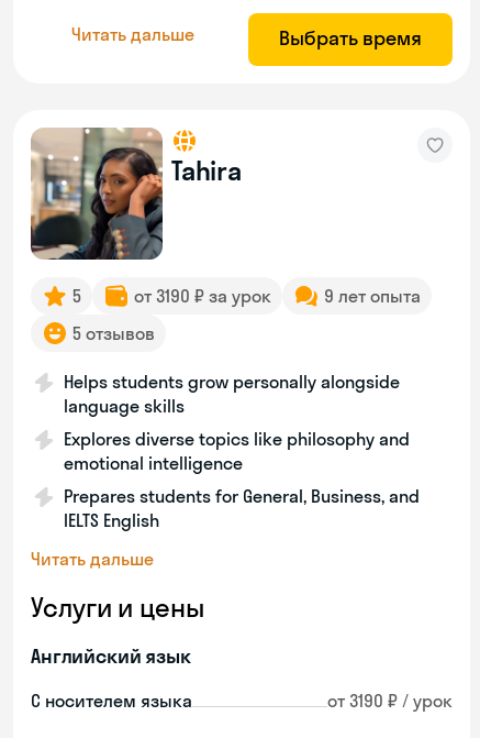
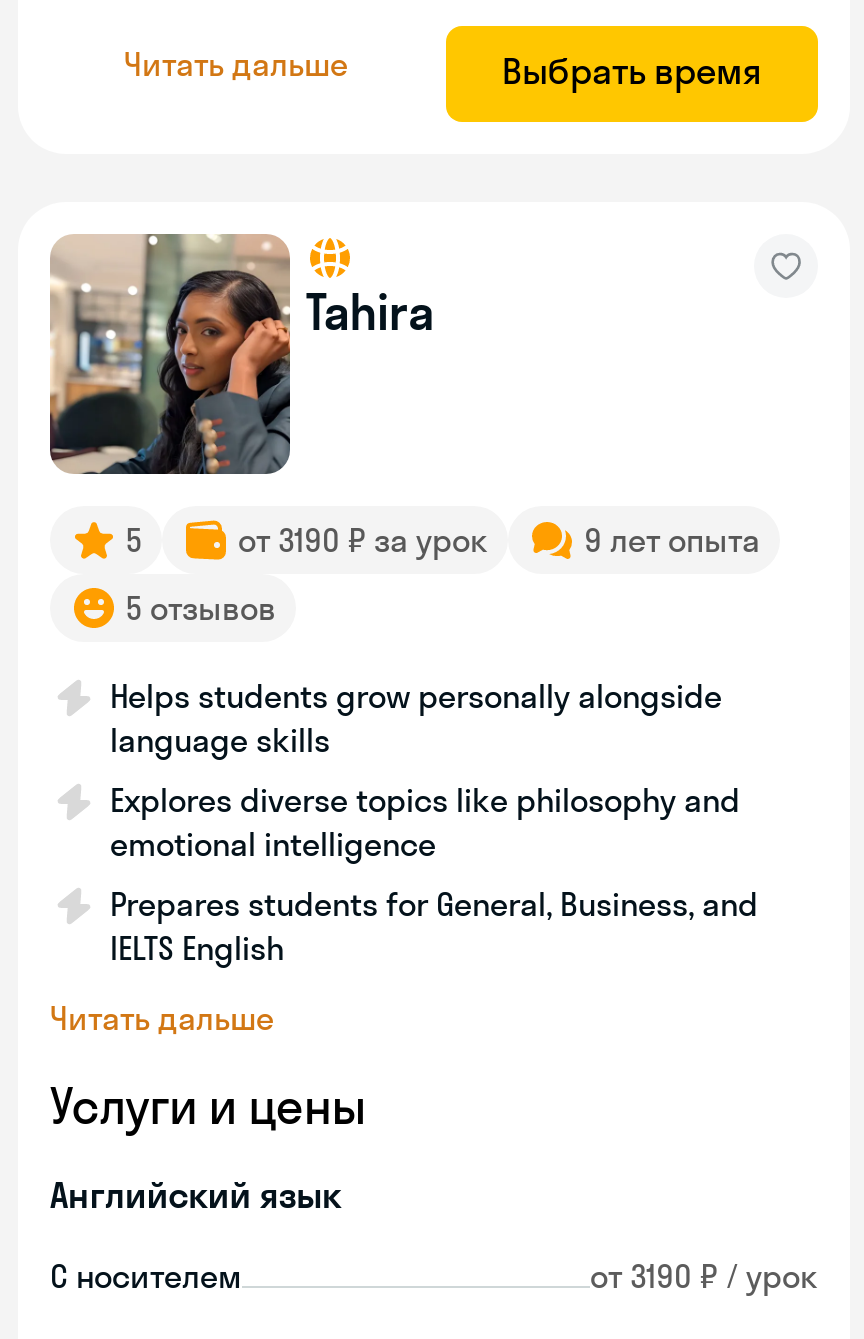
- С носителем языка
+ С носителем
